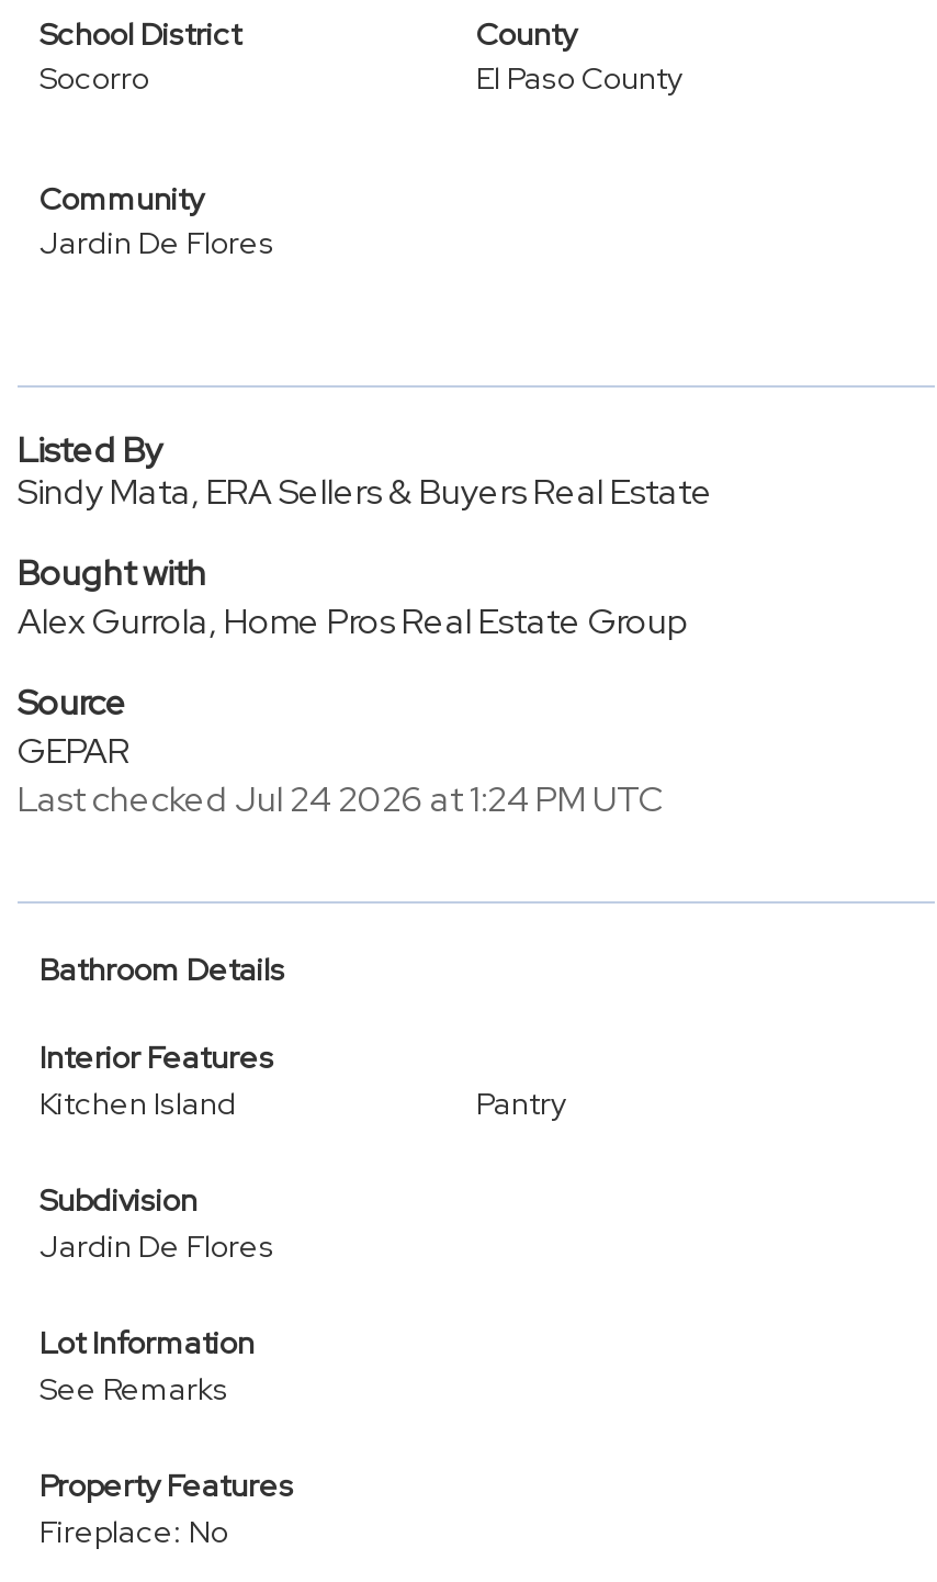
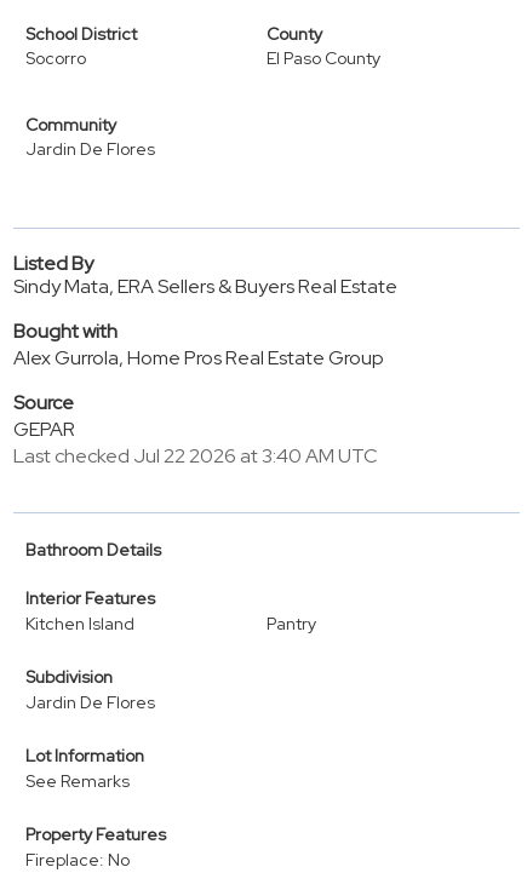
- Last checked Jul 24 2026 at 1:24 PM UTC
+ Last checked Jul 22 2026 at 3:40 AM UTC
